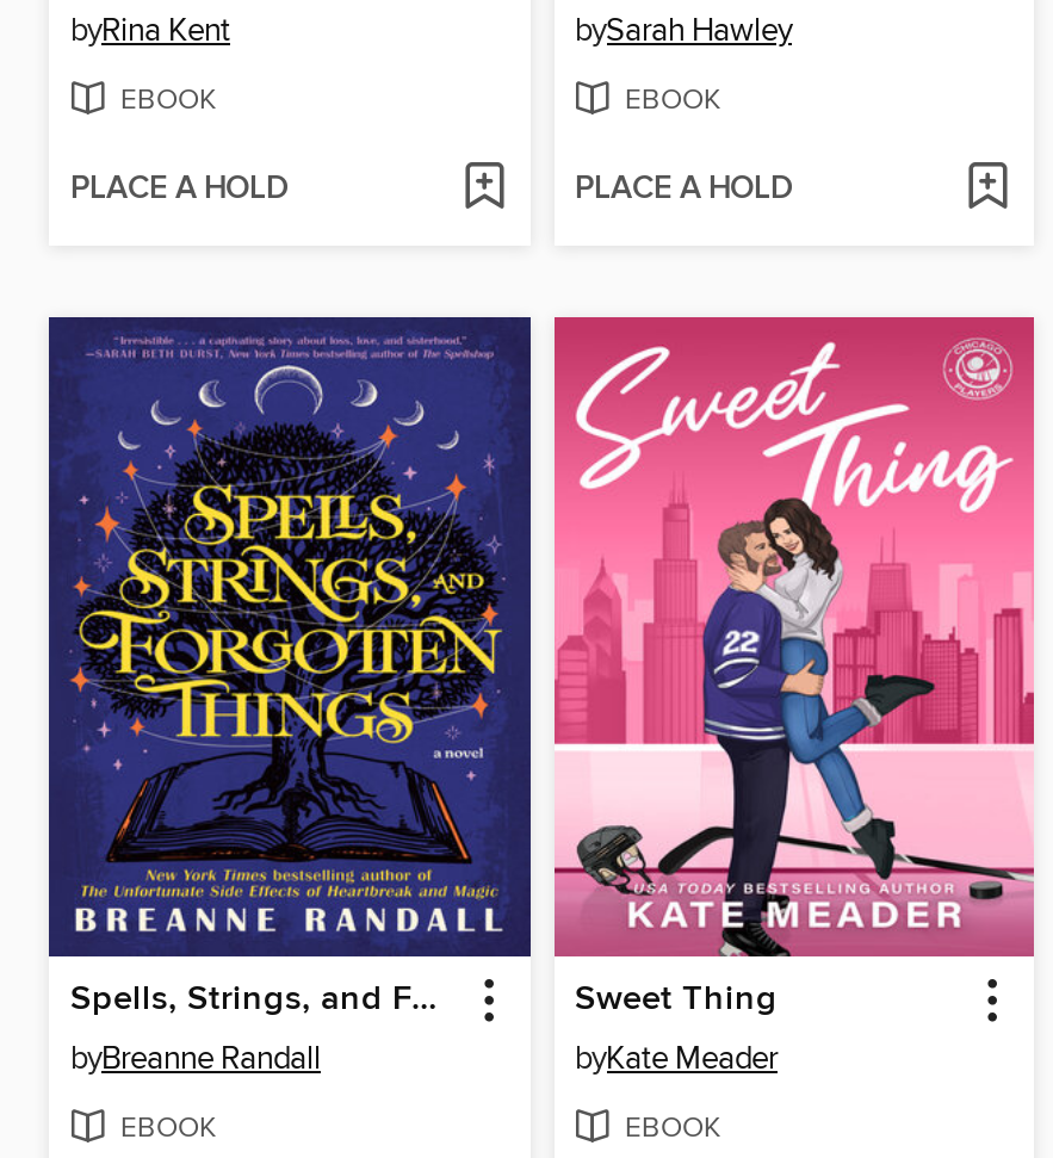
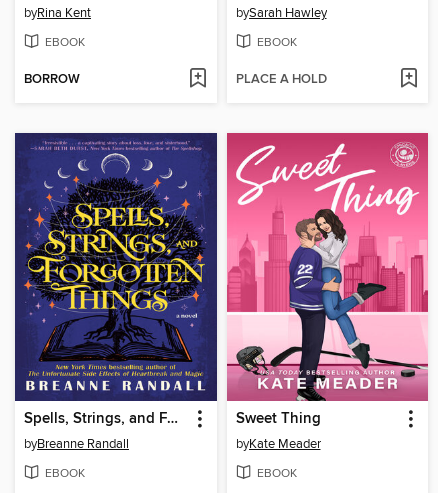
- PLACE A HOLD
+ BORROW
